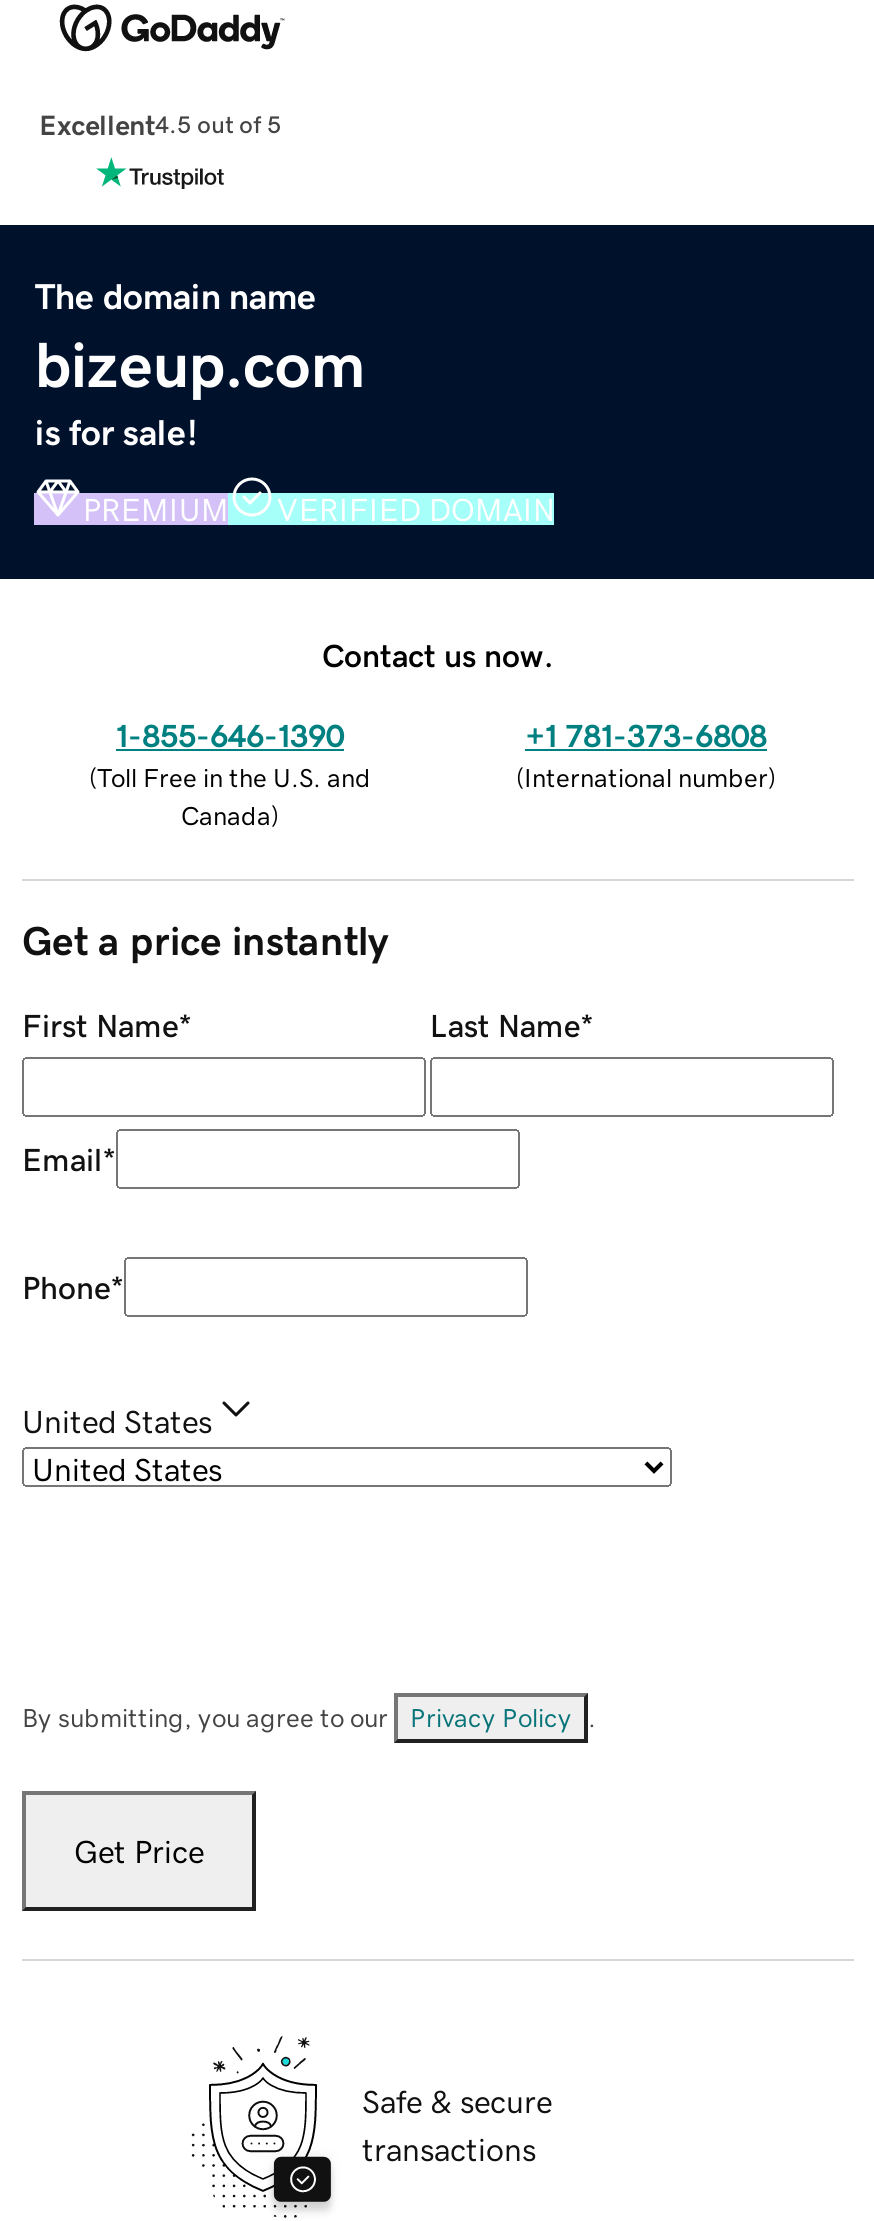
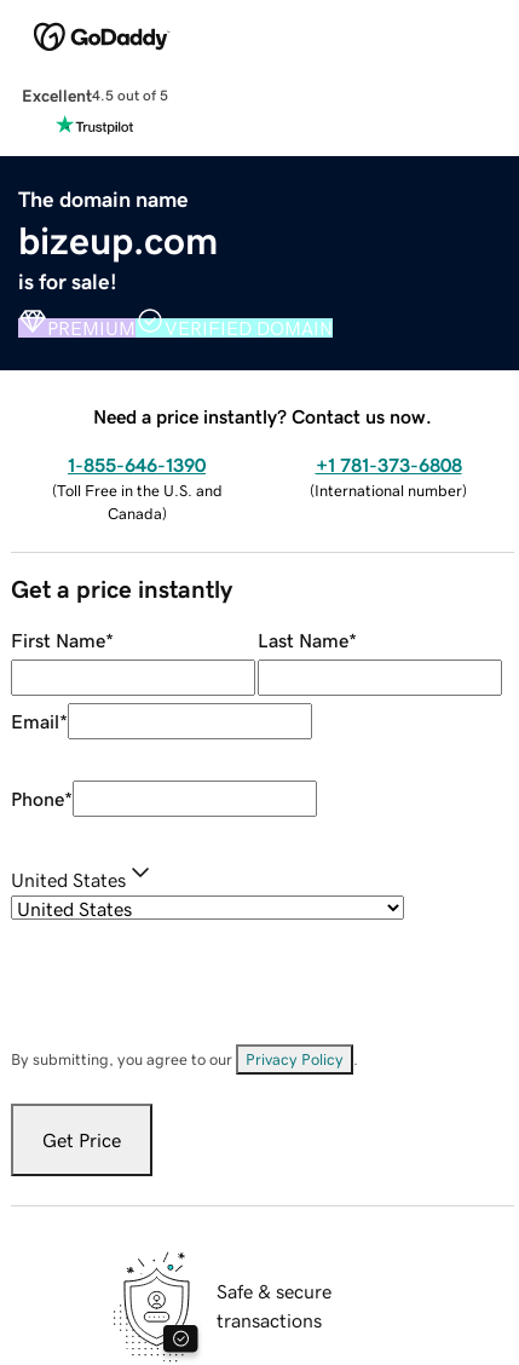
- Contact us now.
+ Need a price instantly? Contact us now.
